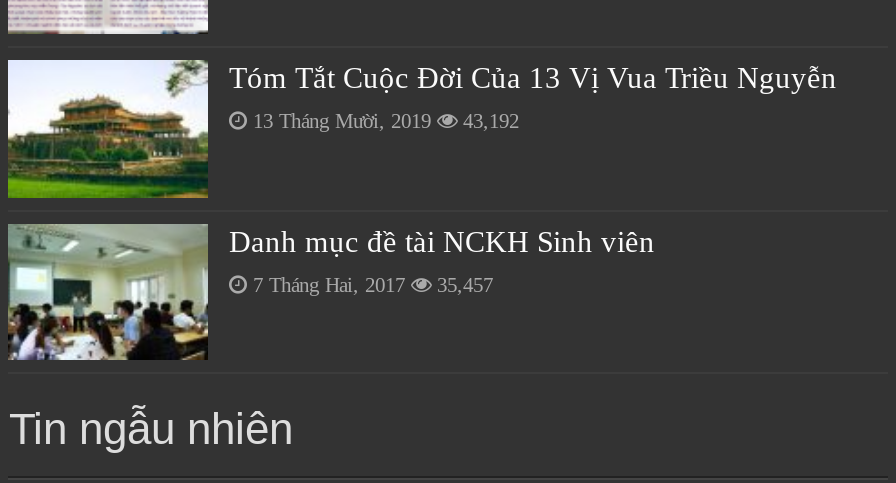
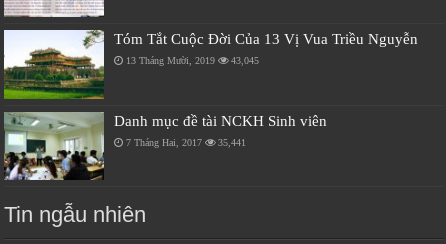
- 13 Tháng Mười, 2019 43,192
+ 13 Tháng Mười, 2019 43,045

- 7 Tháng Hai, 2017 35,457
+ 7 Tháng Hai, 2017 35,441
